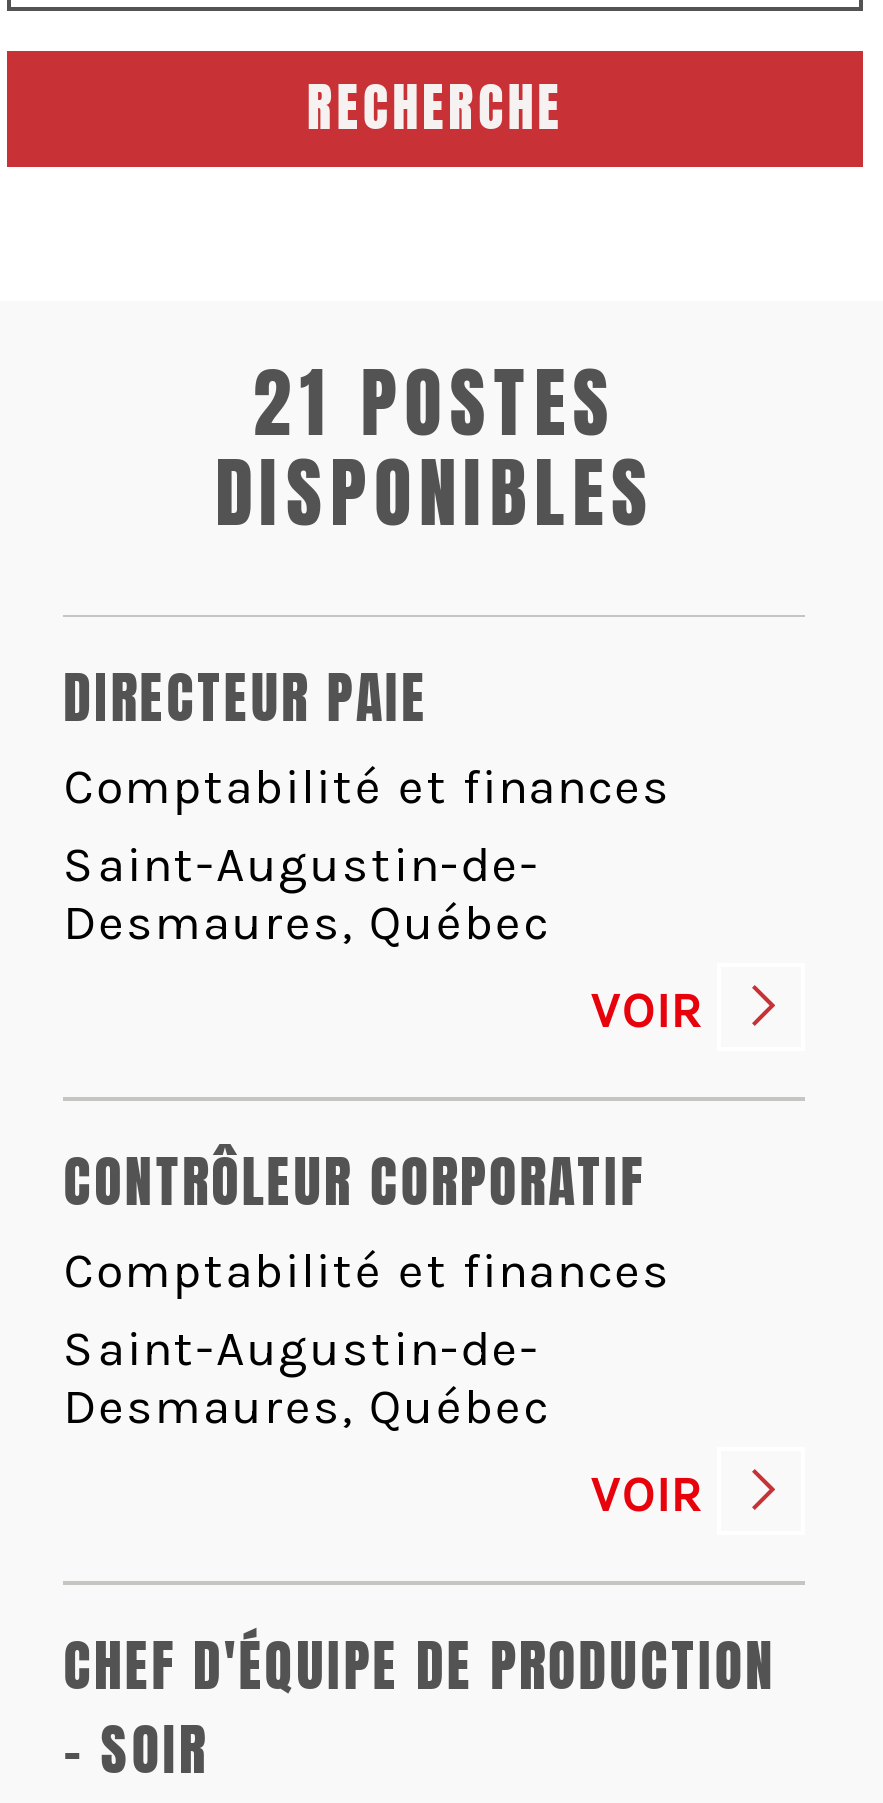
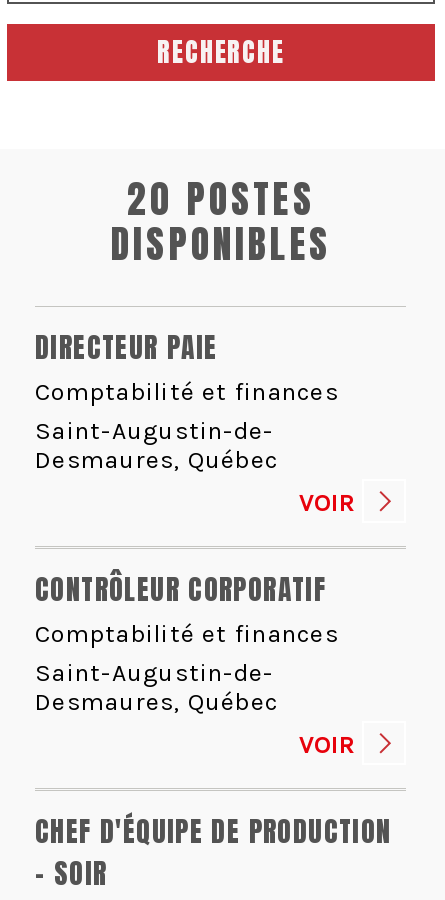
- 21 POSTES
+ 20 POSTES
